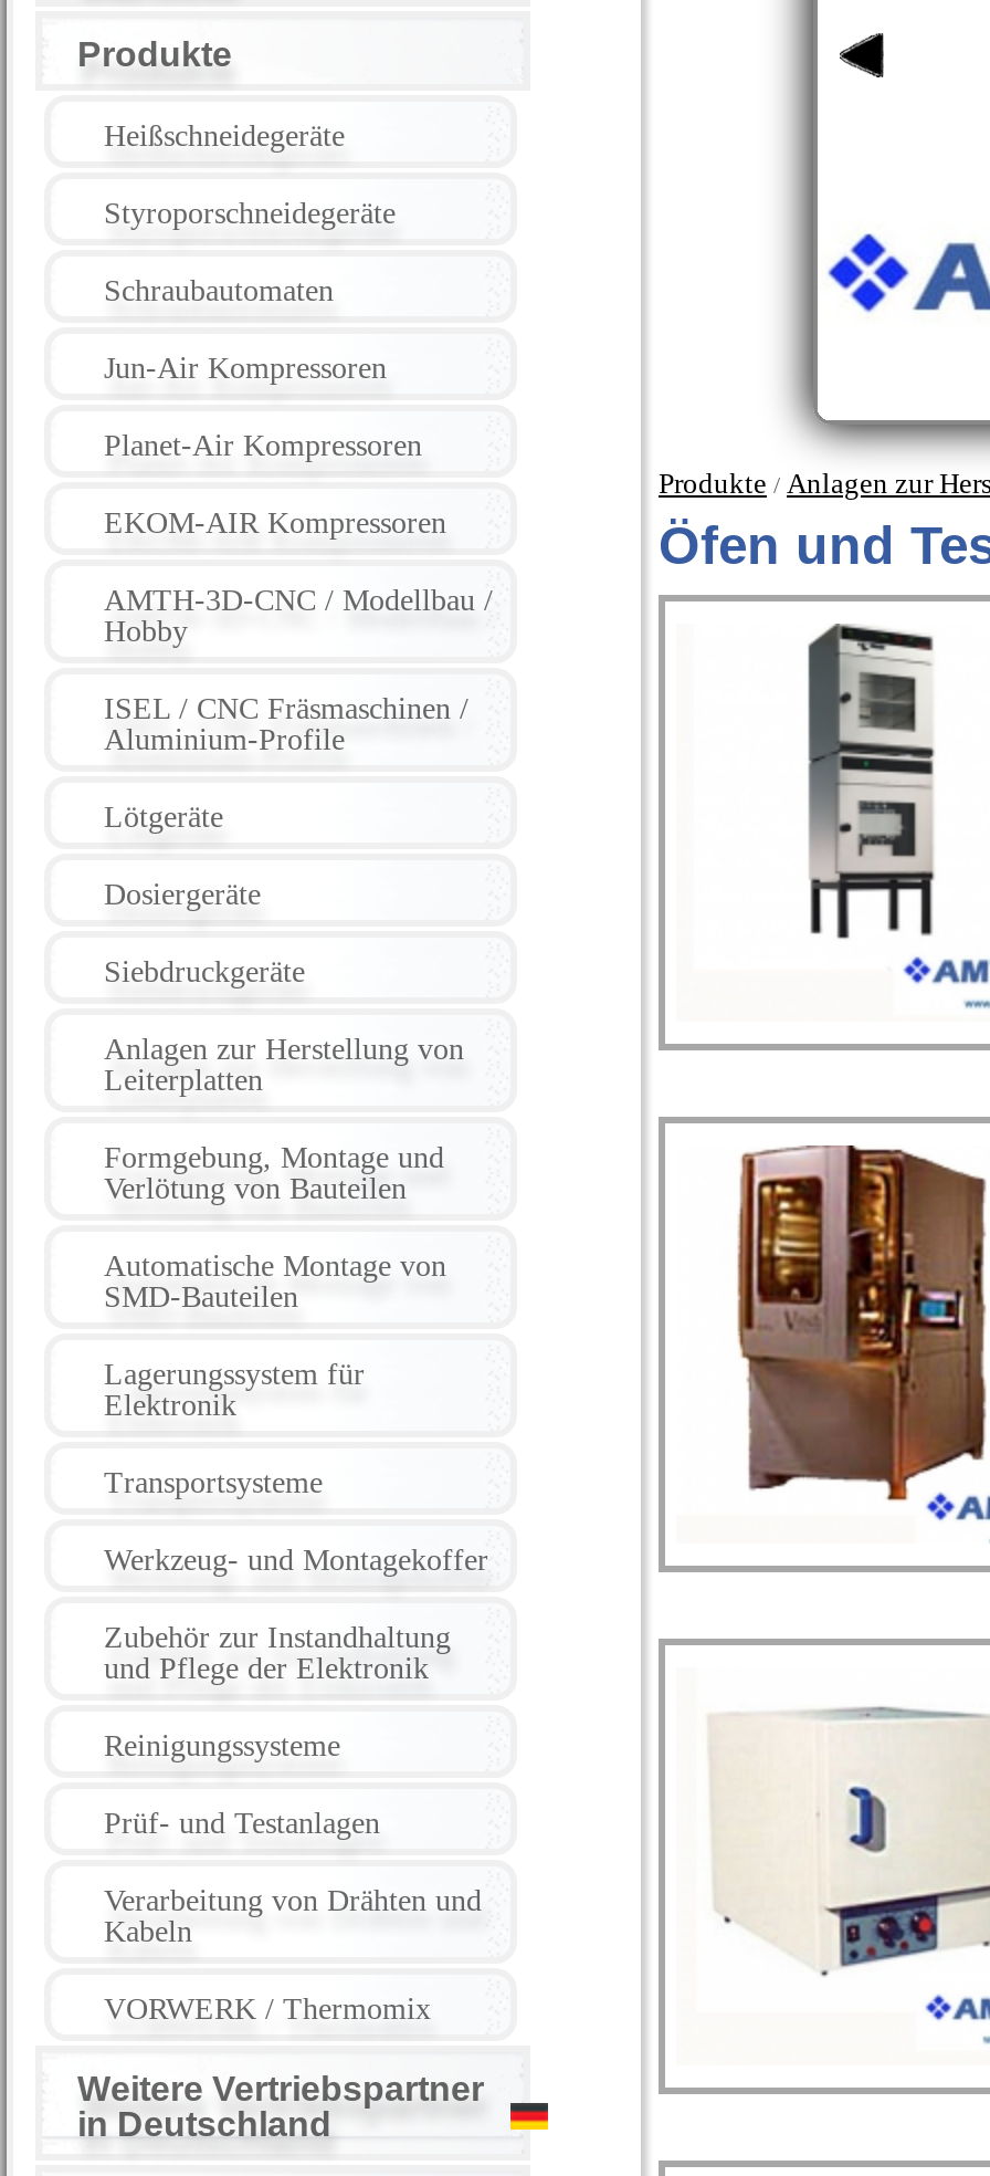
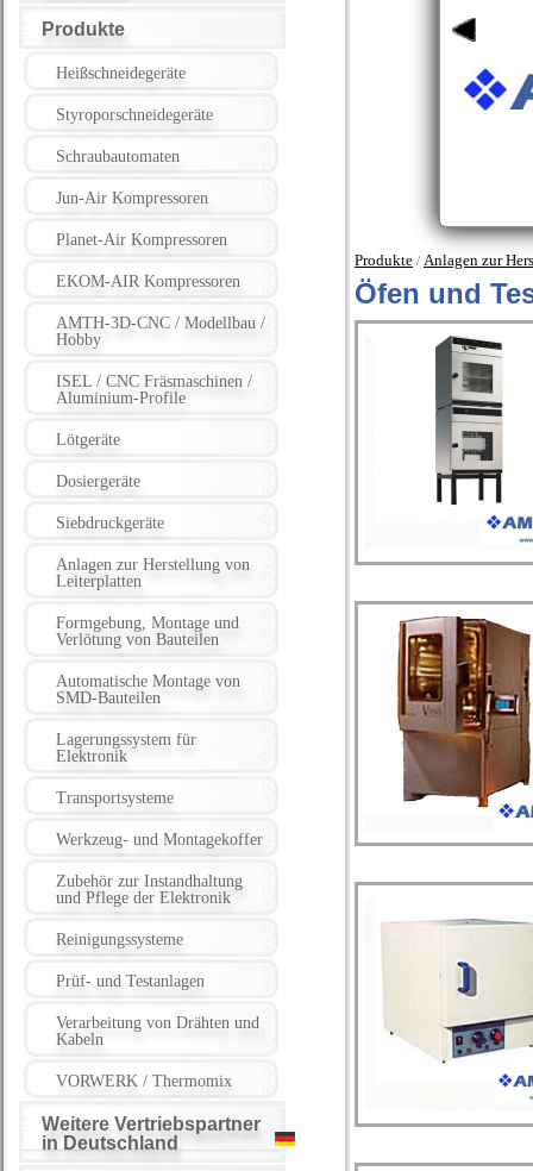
+ [image]

- [image]
